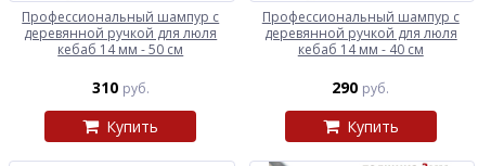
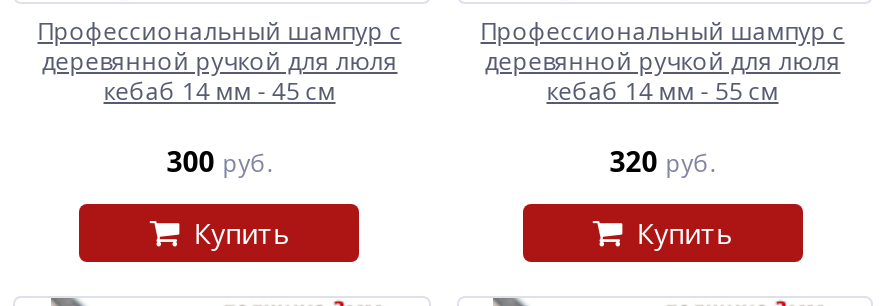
- кебаб 14 мм - 50 см
+ кебаб 14 мм - 45 см

- кебаб 14 мм - 40 см
+ кебаб 14 мм - 55 см

- 310 руб.
+ 300 руб.

- 290 руб.
+ 320 руб.
